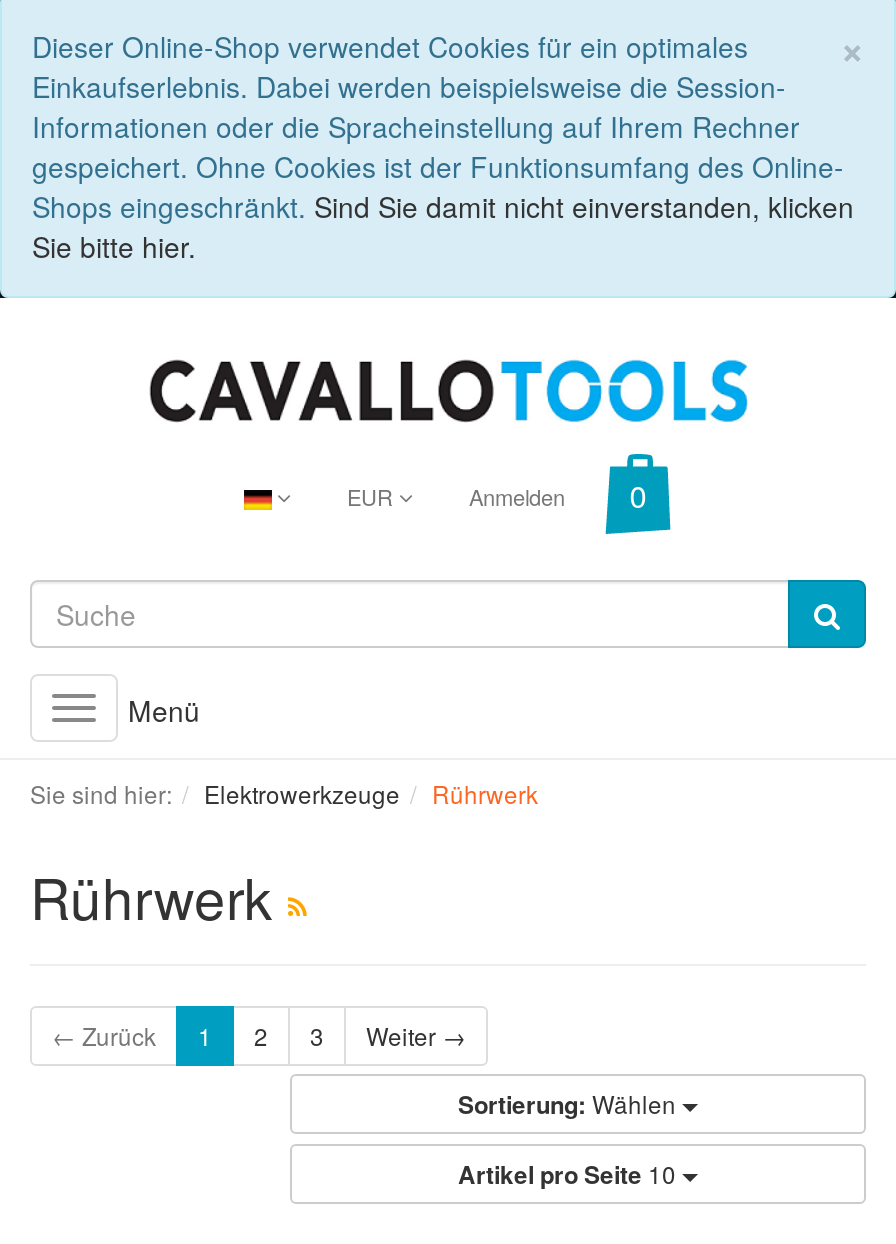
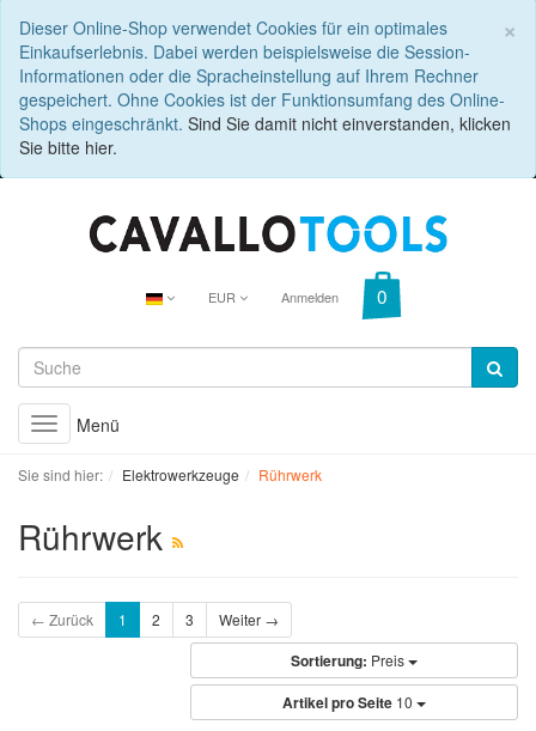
- Sortierung: Wählen
+ Sortierung: Preis
